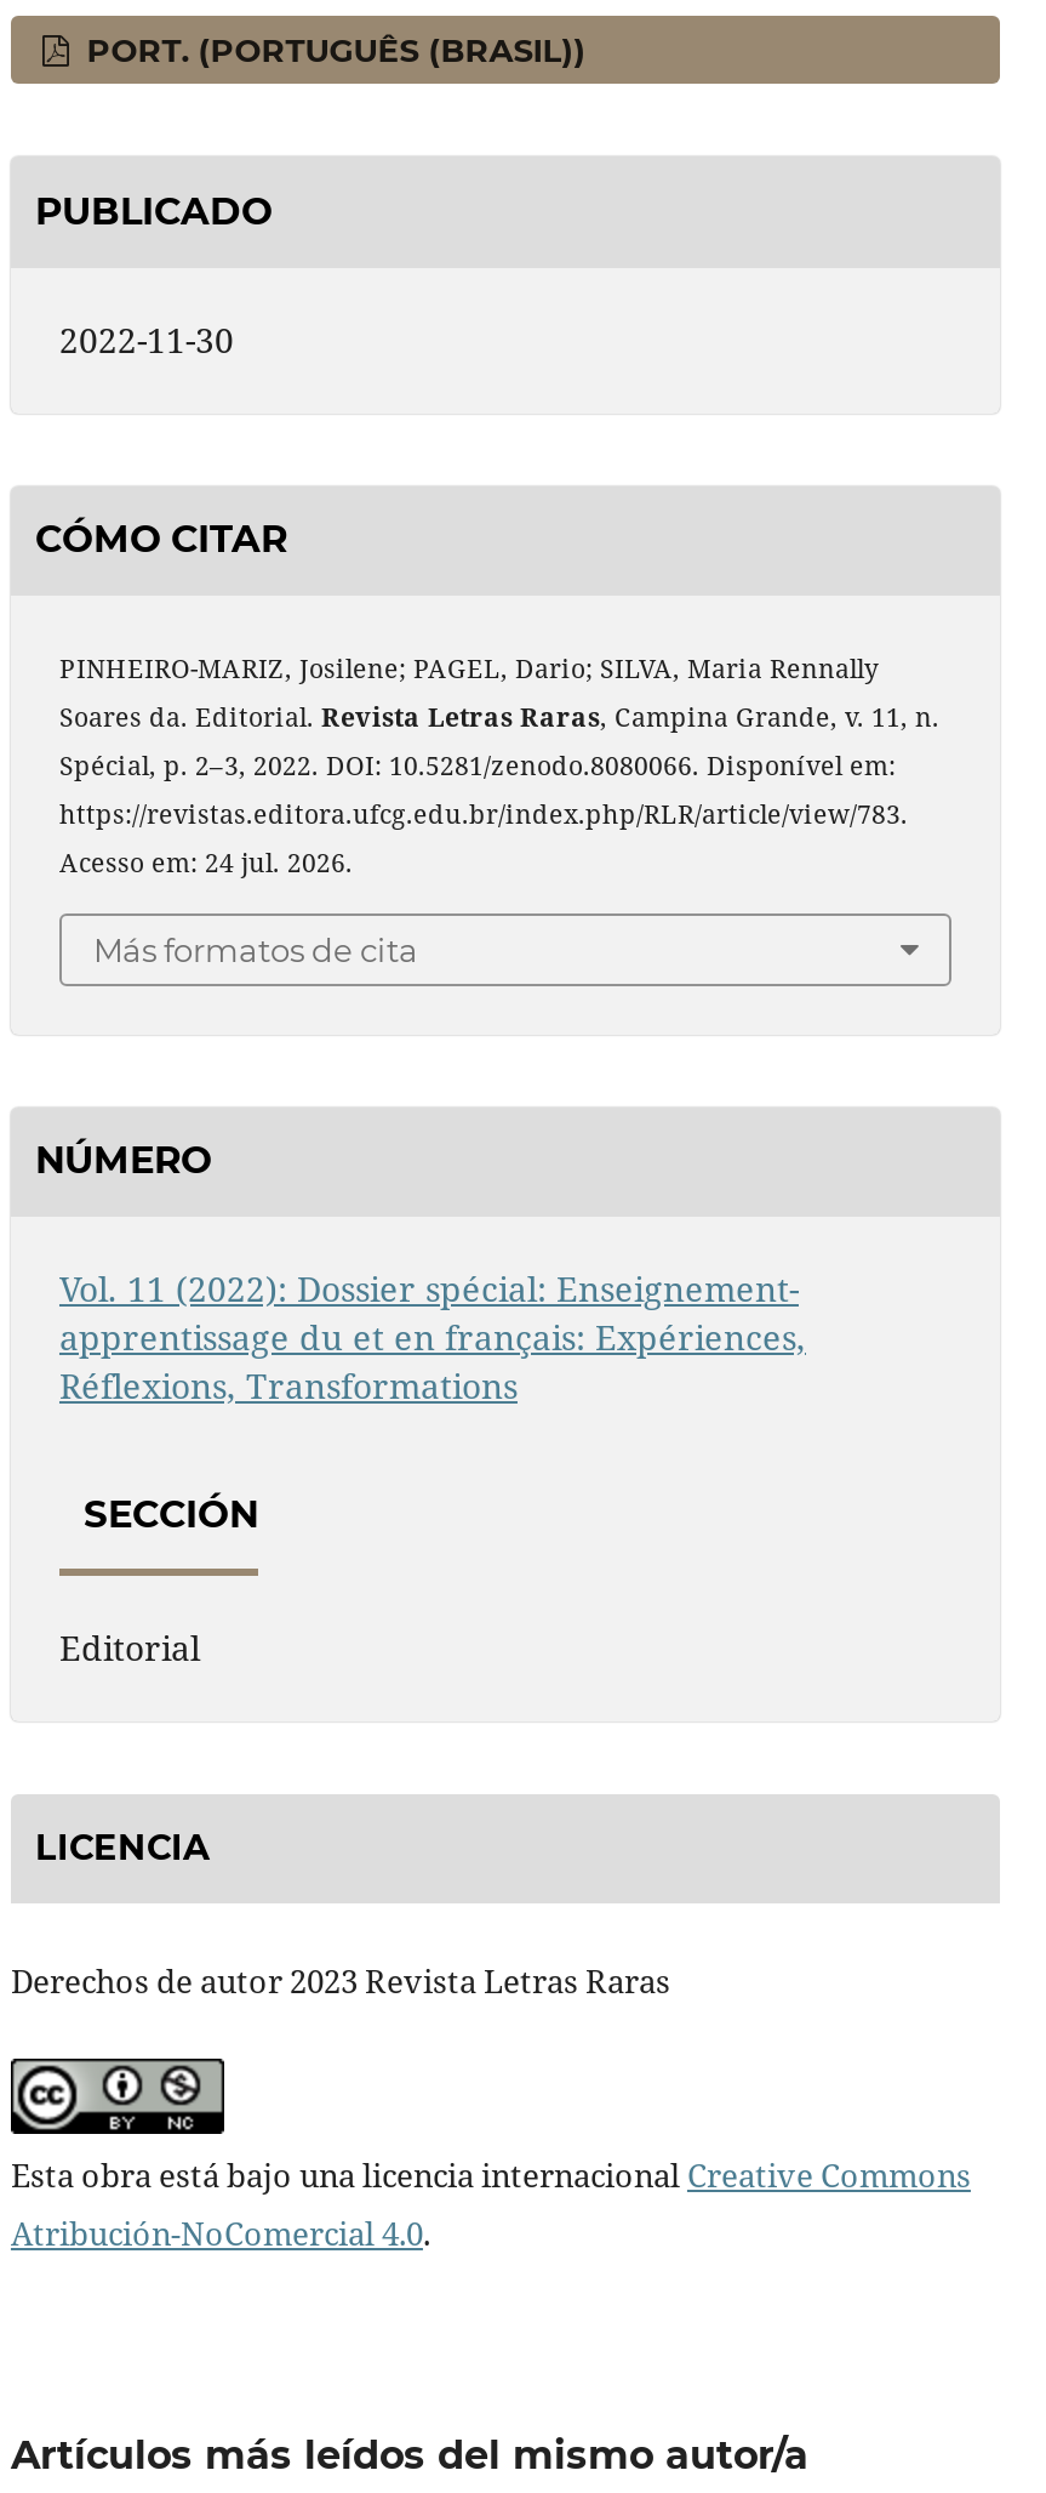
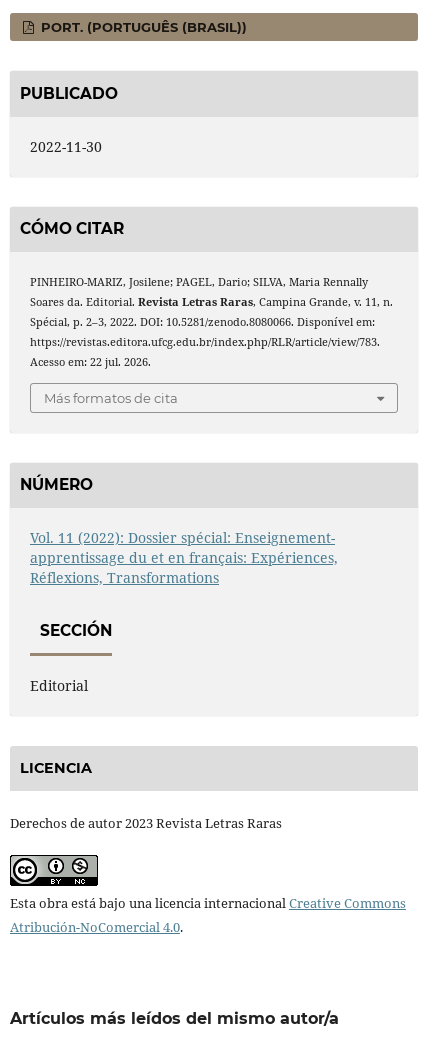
- Acesso em: 24 jul. 2026.
+ Acesso em: 22 jul. 2026.
